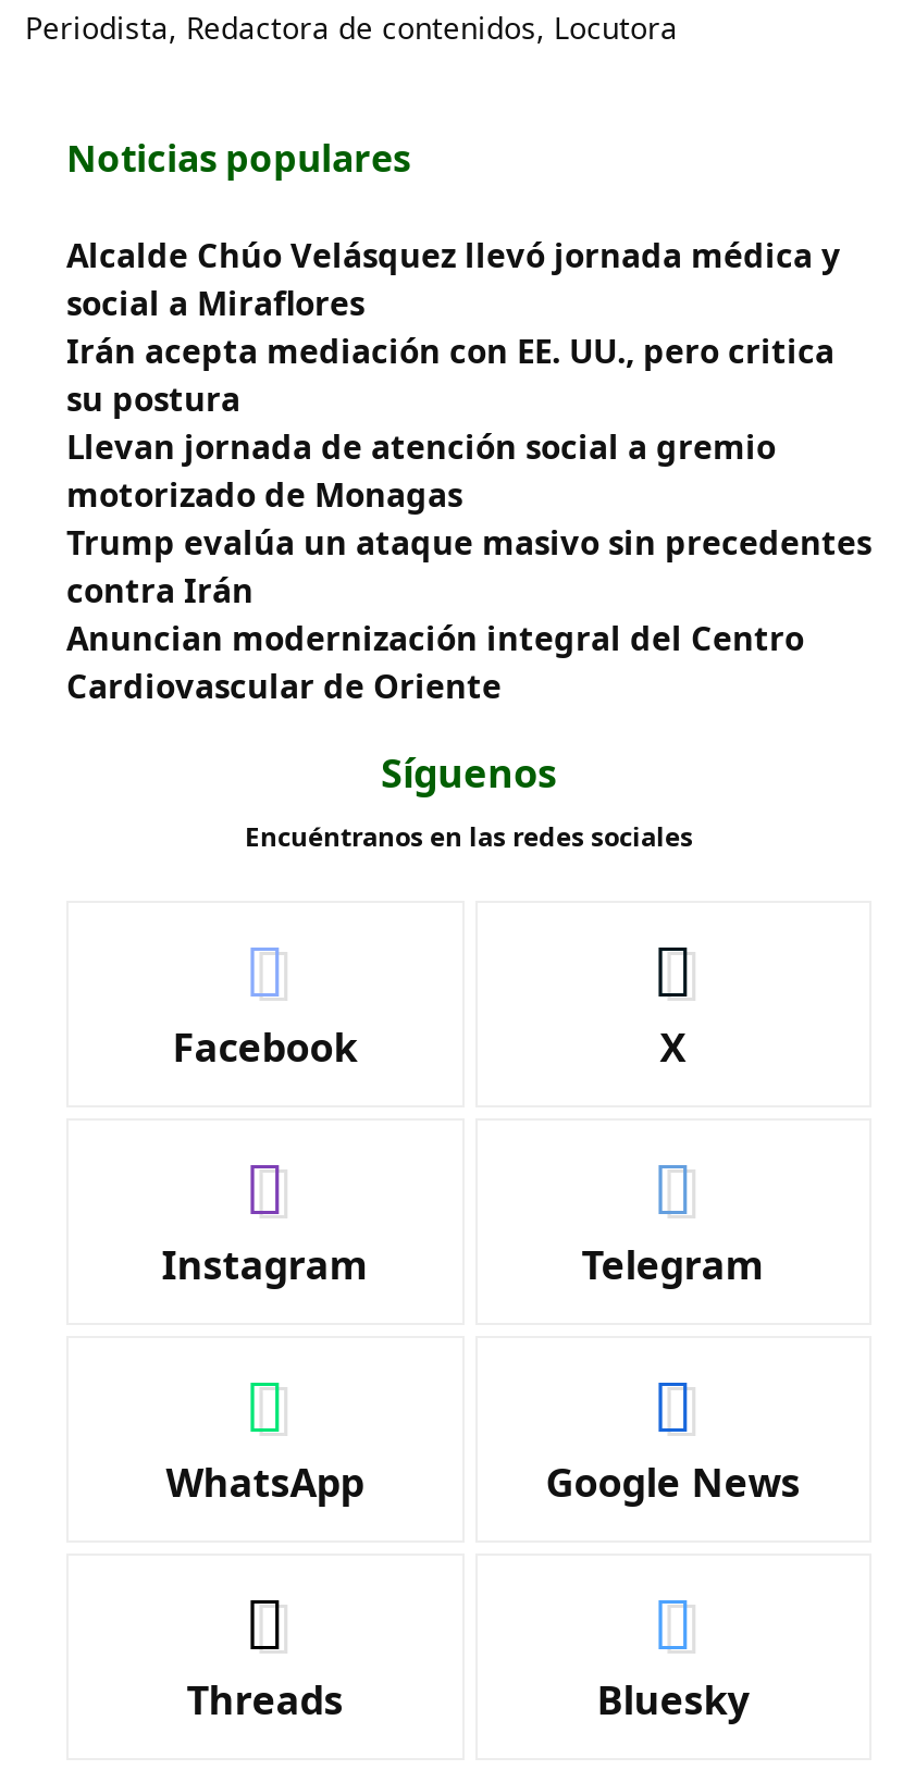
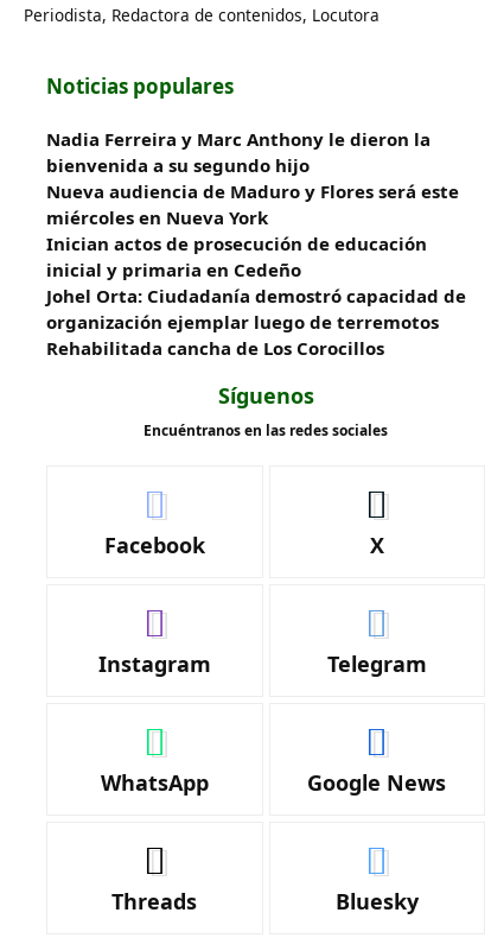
- Alcalde Chúo Velásquez llevó jornada médica y
- social a Miraflores
- Irán acepta mediación con EE. UU., pero critica
- su postura
- Llevan jornada de atención social a gremio
- motorizado de Monagas
- Trump evalúa un ataque masivo sin precedentes
- contra Irán
- Anuncian modernización integral del Centro
- Cardiovascular de Oriente
+ Nadia Ferreira y Marc Anthony le dieron la
+ bienvenida a su segundo hijo
+ Nueva audiencia de Maduro y Flores será este
+ miércoles en Nueva York
+ Inician actos de prosecución de educación
+ inicial y primaria en Cedeño
+ Johel Orta: Ciudadanía demostró capacidad de
+ organización ejemplar luego de terremotos
+ Rehabilitada cancha de Los Corocillos
